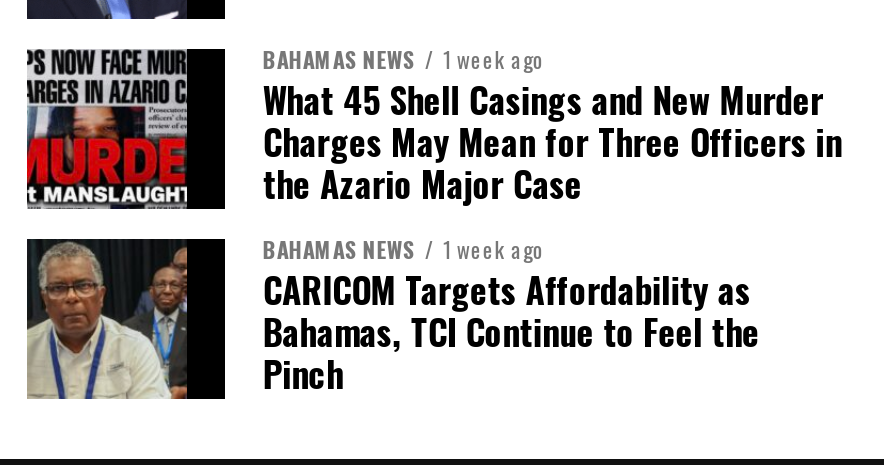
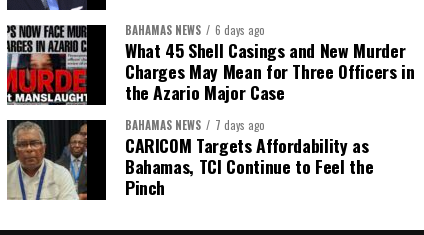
- BAHAMAS NEWS 1 week ago
+ BAHAMAS NEWS 6 days ago

- BAHAMAS NEWS 1 week ago
+ BAHAMAS NEWS 7 days ago
